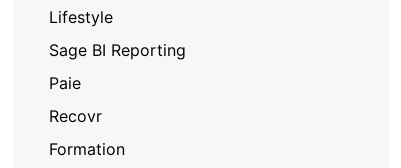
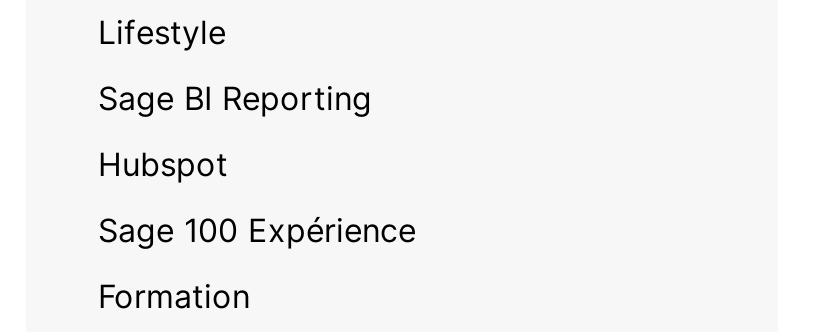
- Paie
+ Hubspot

- Recovr
+ Sage 100 Expérience
